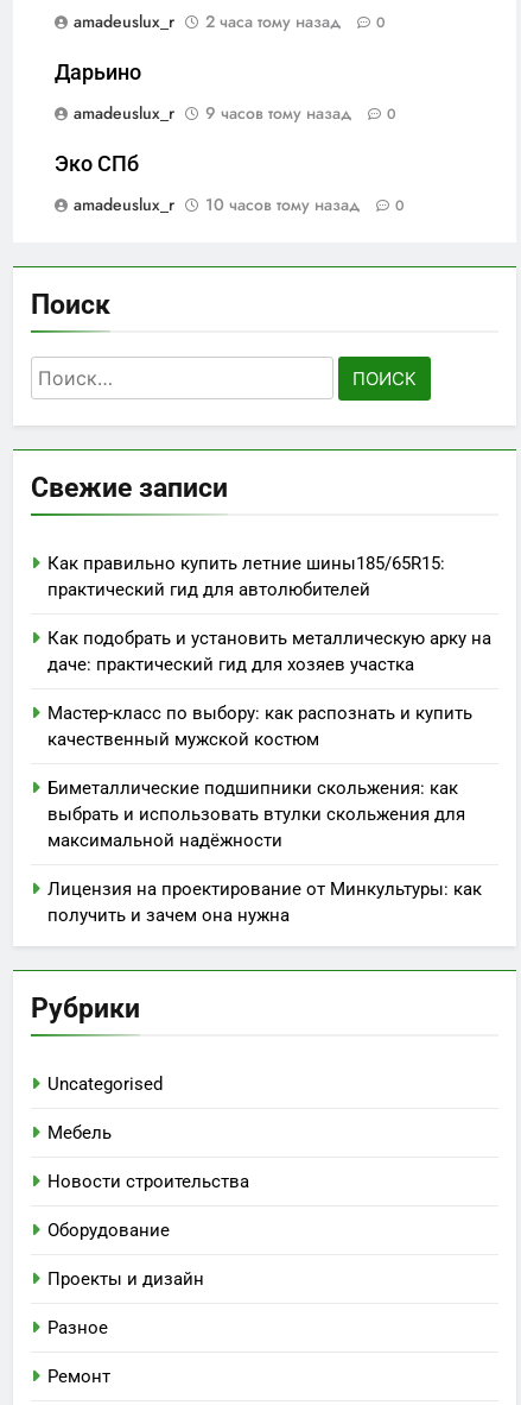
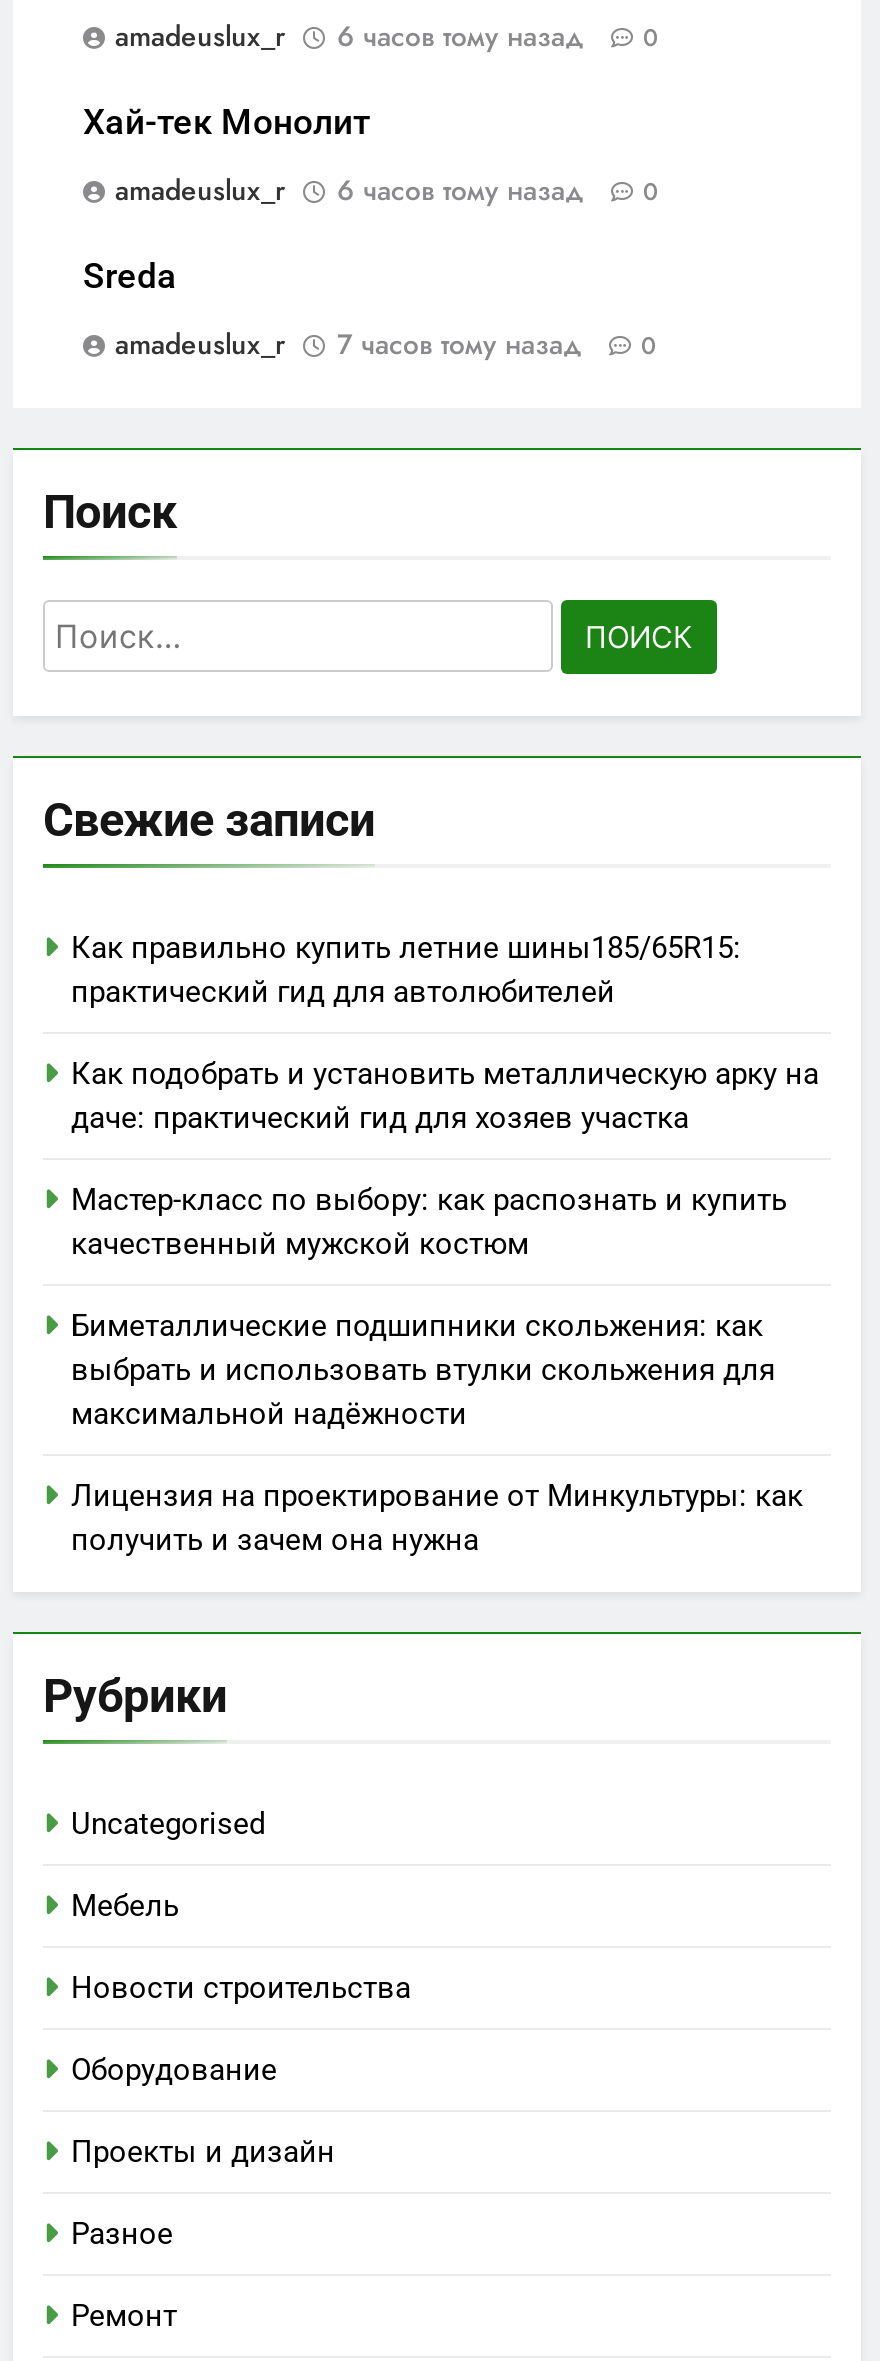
- 2 часа тому назад
+ 6 часов тому назад

- Дарьино
+ Хай-тек Монолит

- 9 часов тому назад
+ 6 часов тому назад

- Эко СПб
+ Sreda

- 10 часов тому назад
+ 7 часов тому назад
